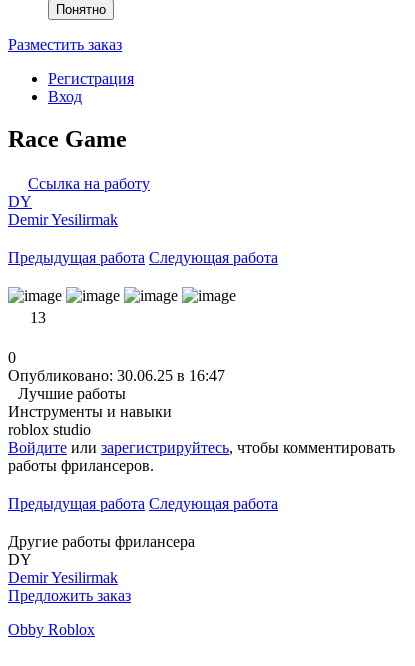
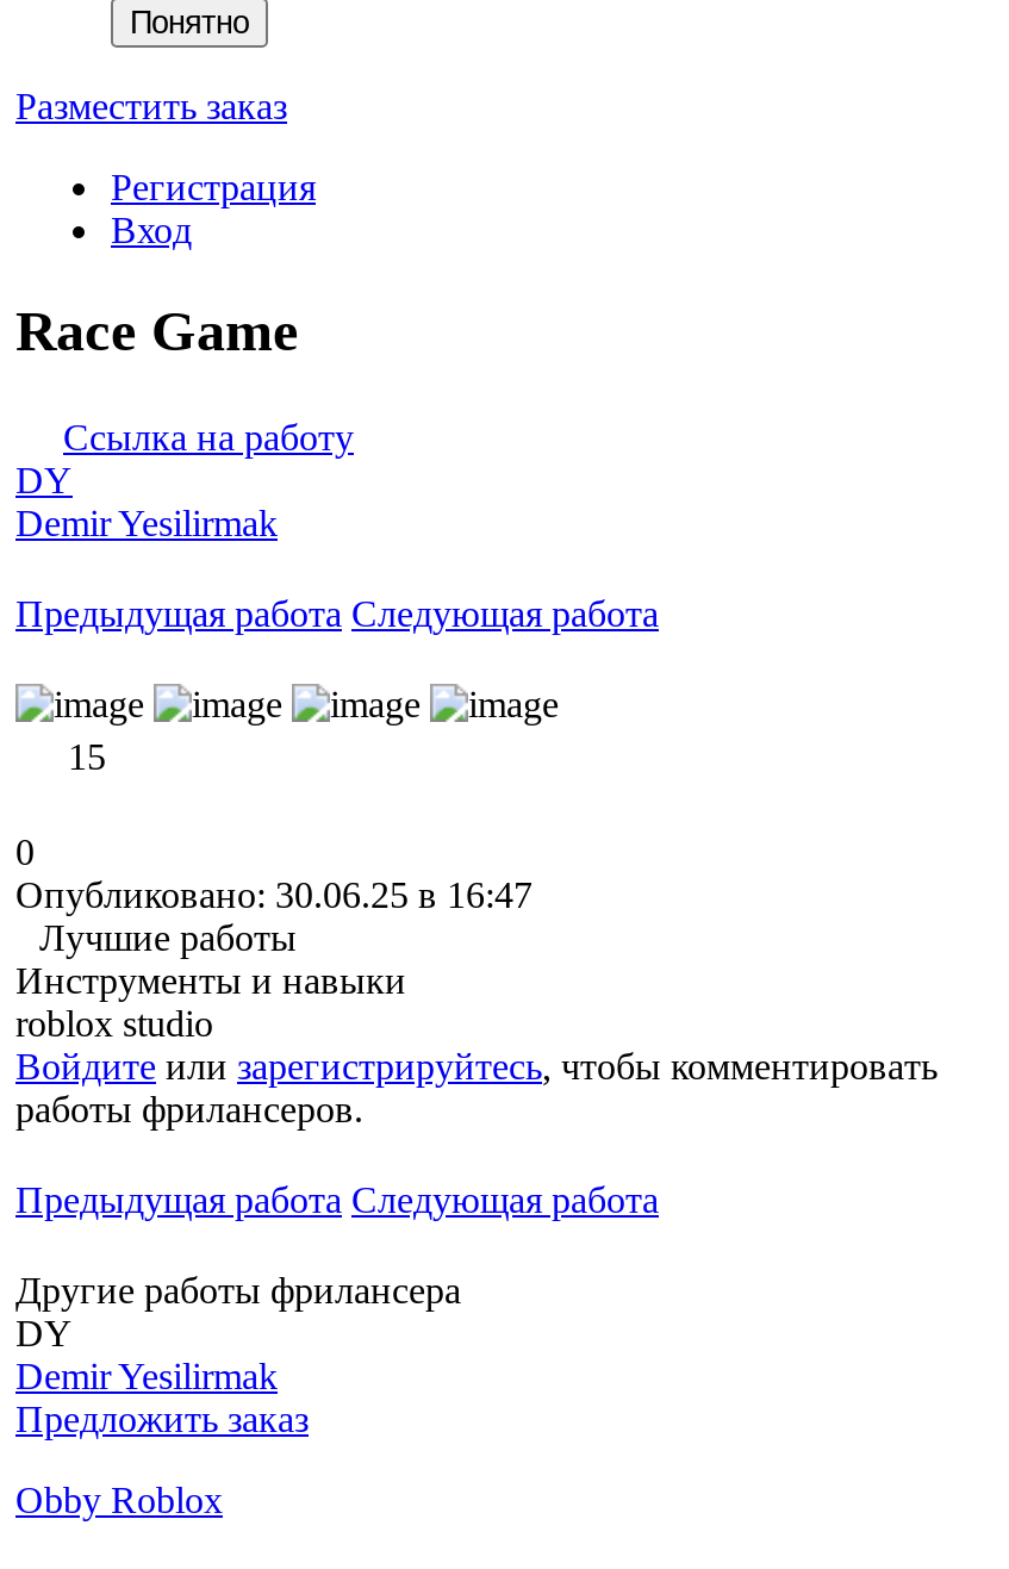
- 13
+ 15
